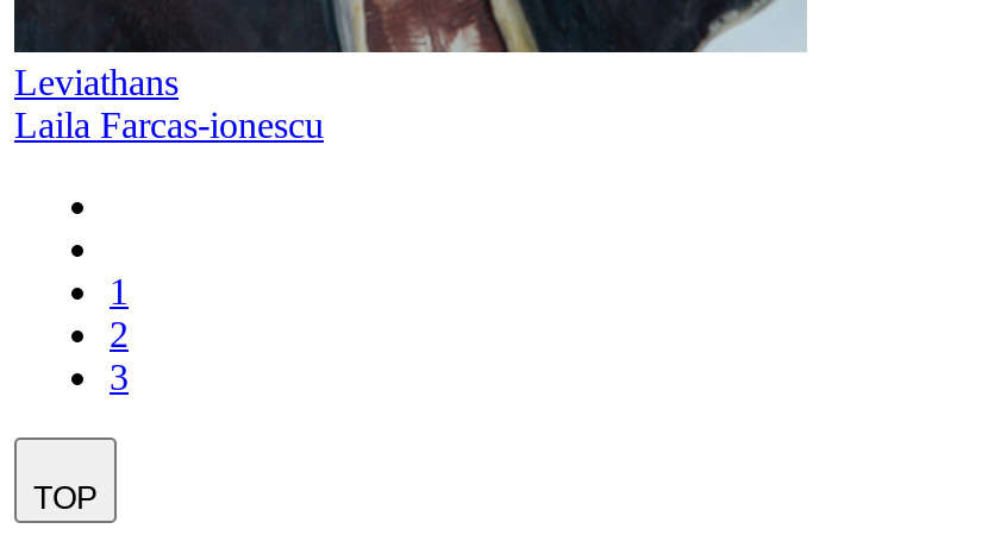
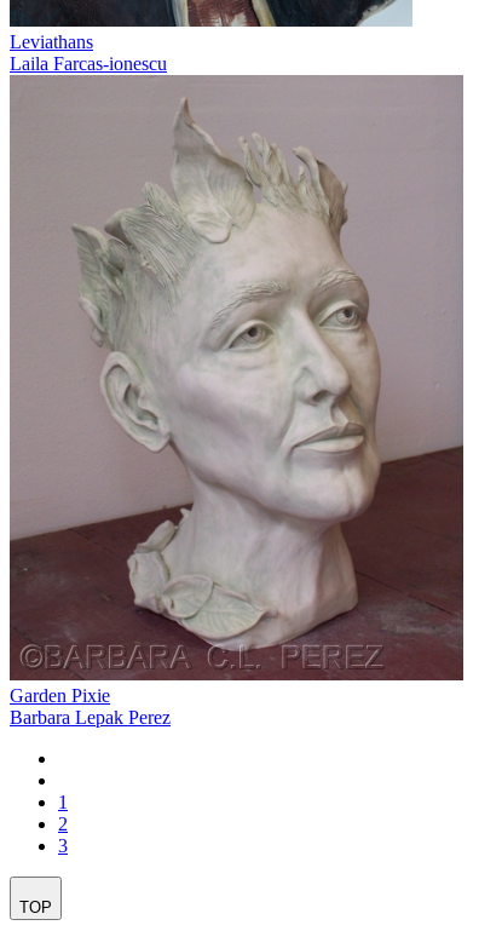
+ [image]
+ Garden Pixie
+ Barbara Lepak Perez
